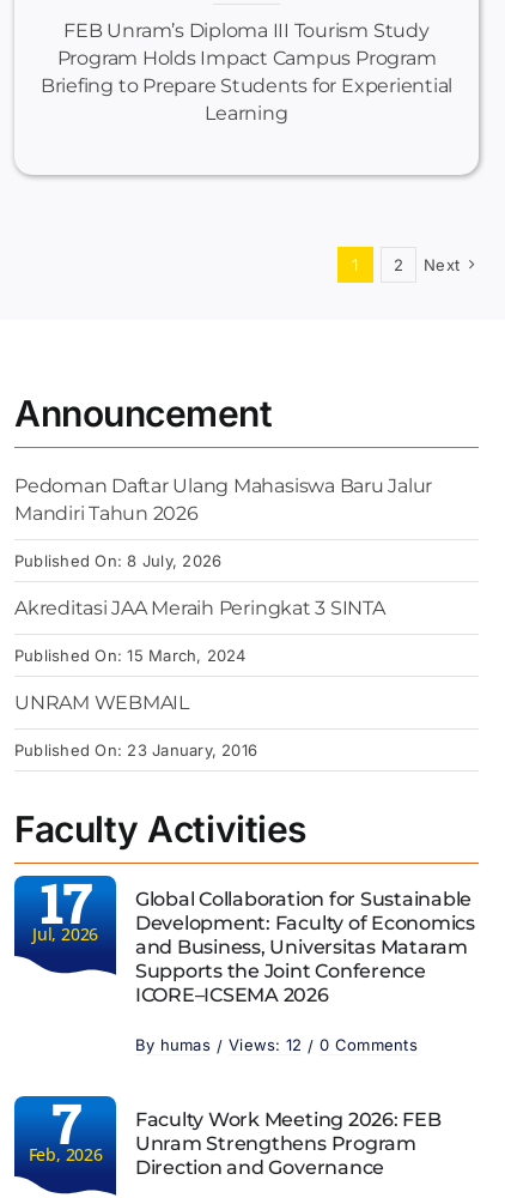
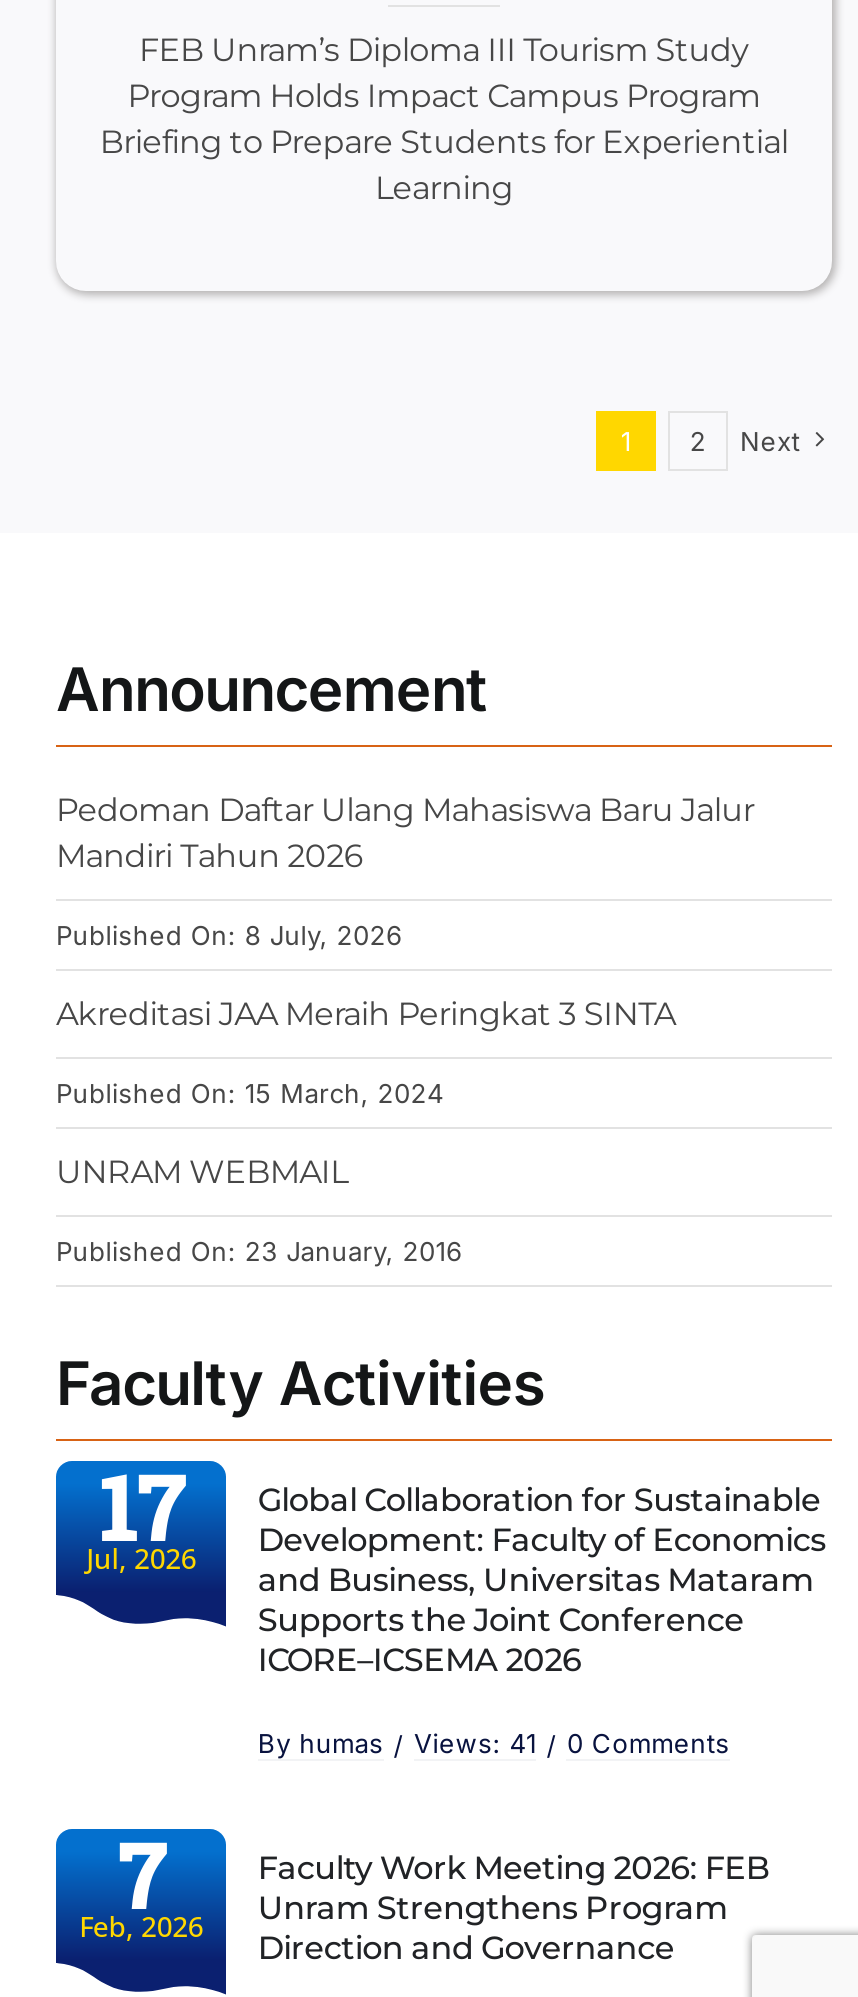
- By humas / Views: 12 / 0 Comments
+ By humas / Views: 41 / 0 Comments
